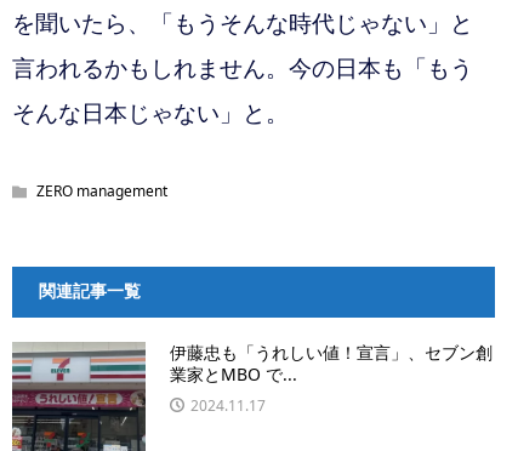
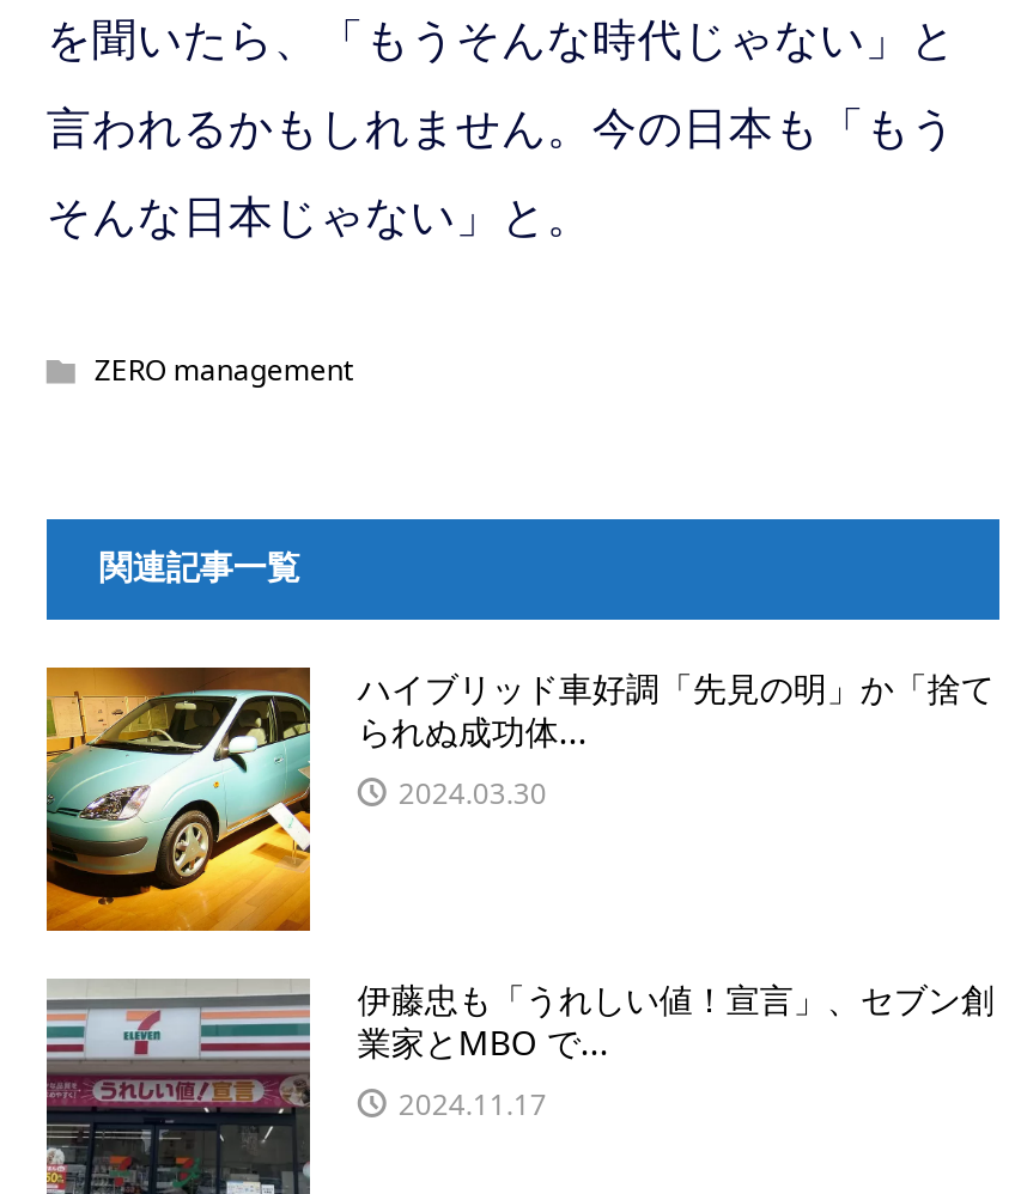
+ [image]
+ ハイブリッド車好調「先見の明」か「捨て
+ られぬ成功体...
+ 2024.03.30
